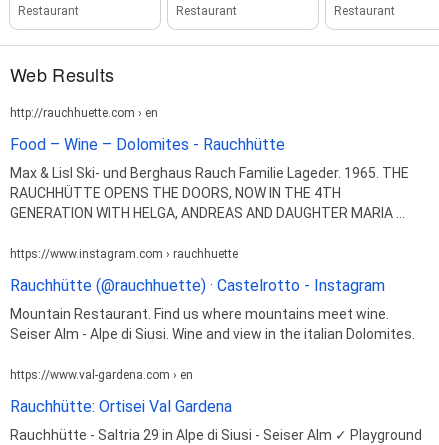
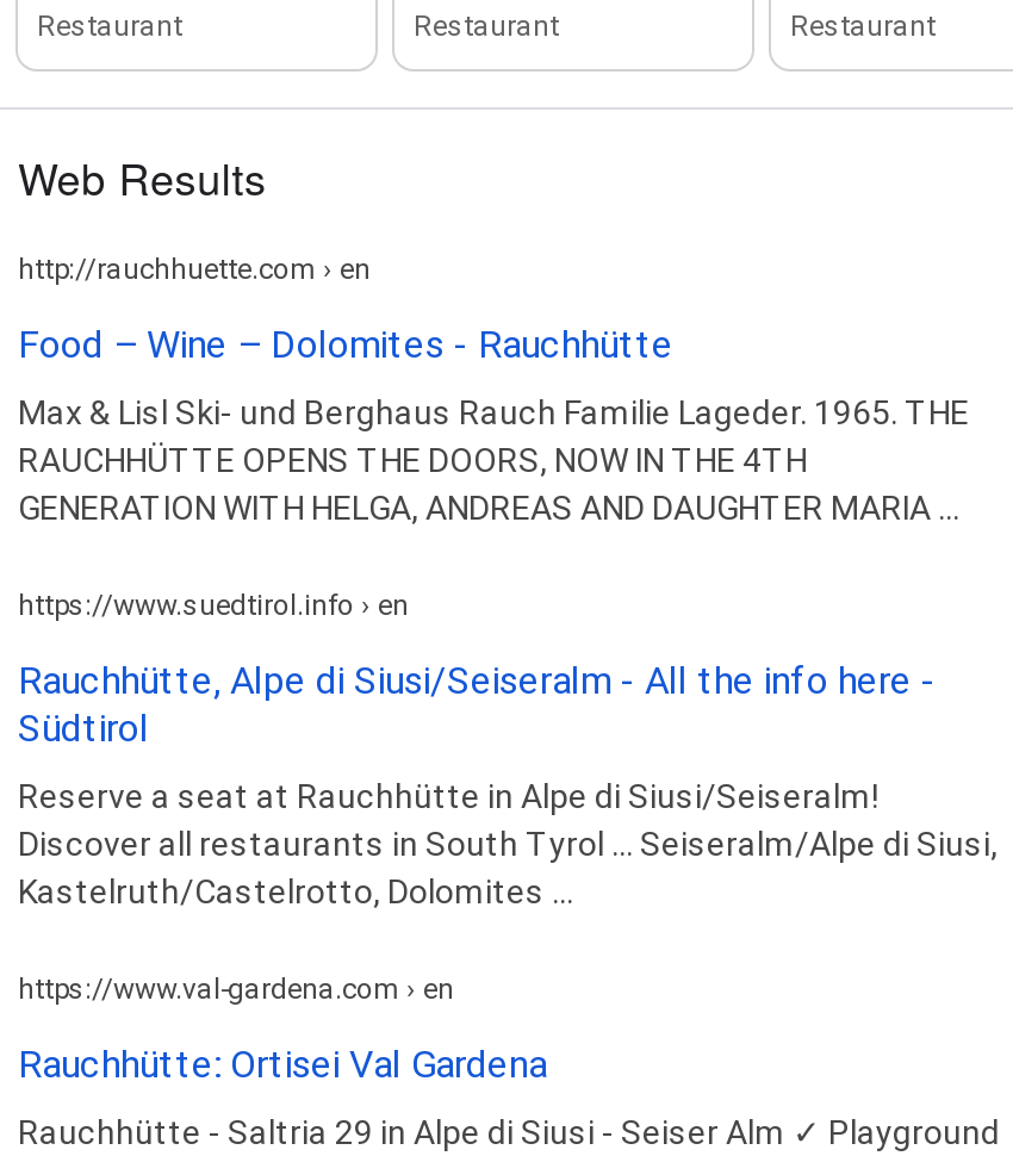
- https://www.instagram.com › rauchhuette
+ https://www.suedtirol.info › en

- Rauchhütte (@rauchhuette) · Castelrotto - Instagram
+ Rauchhütte, Alpe di Siusi/Seiseralm - All the info here -
+ Südtirol

- Mountain Restaurant. Find us where mountains meet wine.
- Seiser Alm - Alpe di Siusi. Wine and view in the italian Dolomites.
+ Reserve a seat at Rauchhütte in Alpe di Siusi/Seiseralm!
+ Discover all restaurants in South Tyrol ... Seiseralm/Alpe di Siusi,
+ Kastelruth/Castelrotto, Dolomites ...
